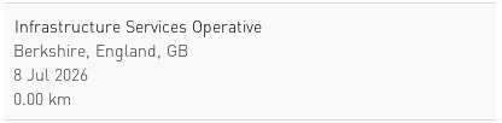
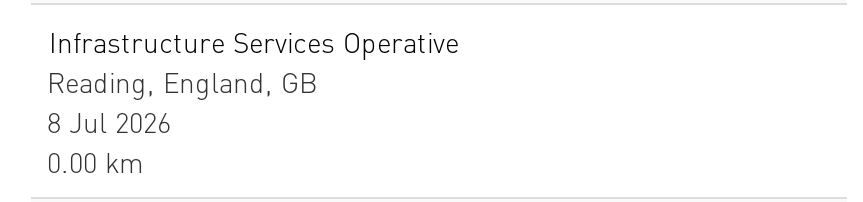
- Berkshire, England, GB
+ Reading, England, GB
